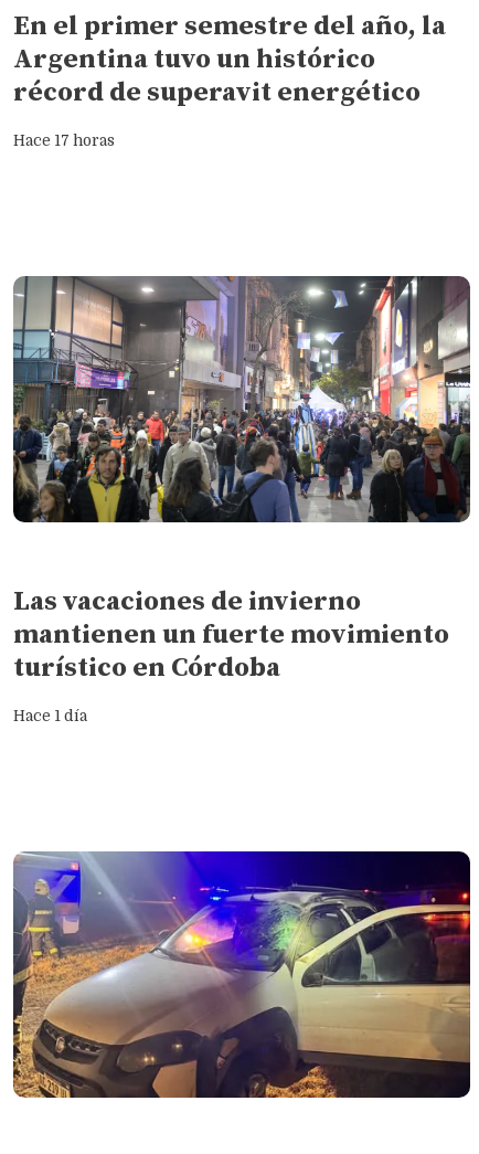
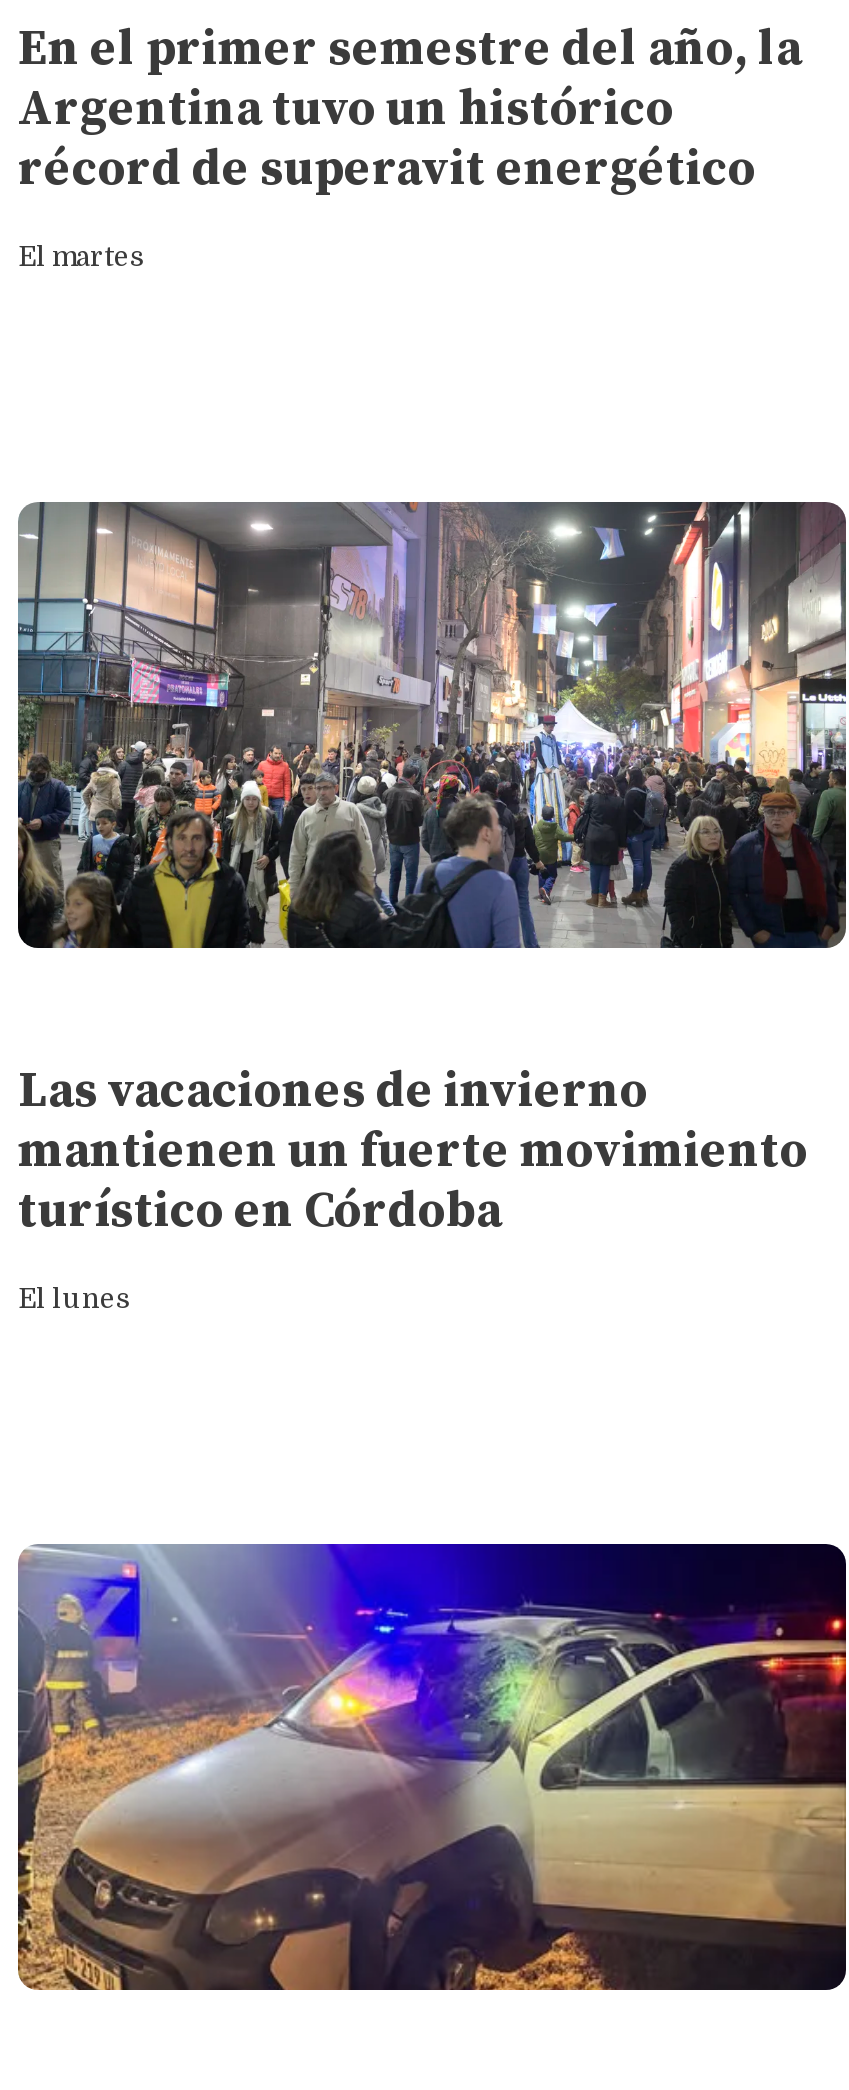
- Hace 17 horas
+ El martes

- Hace 1 día
+ El lunes
